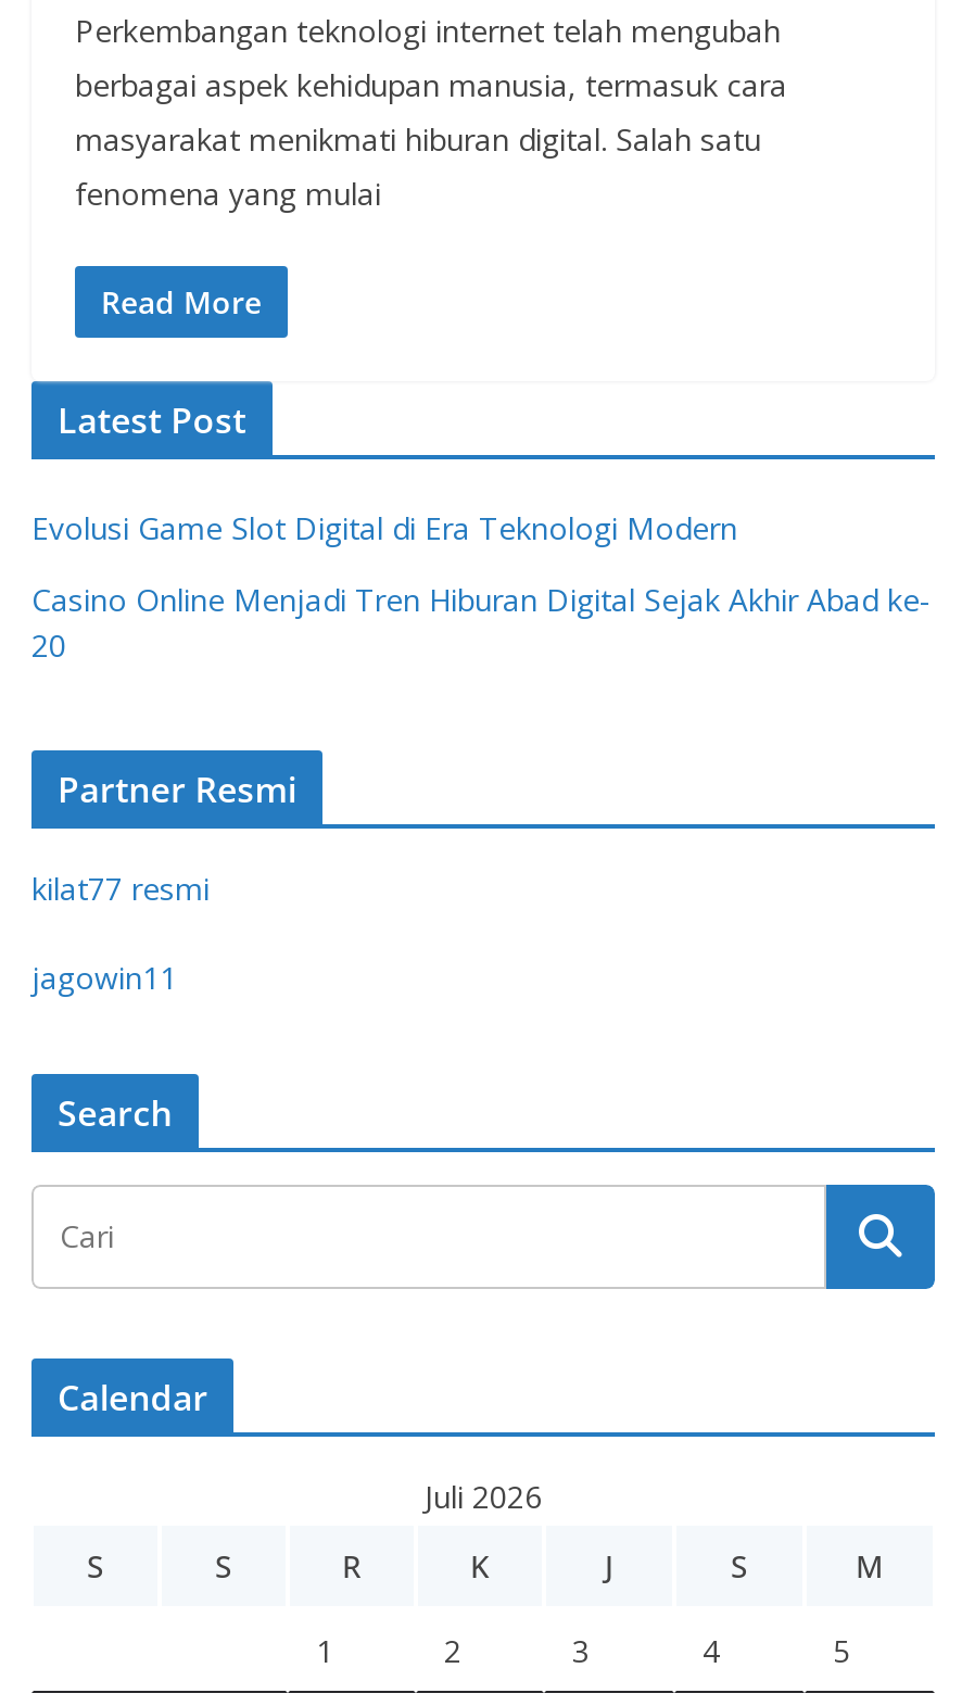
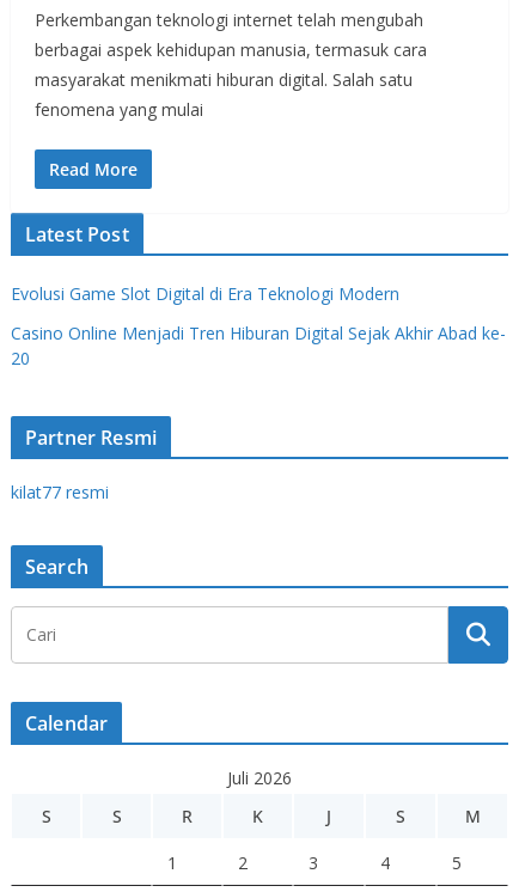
- jagowin11
